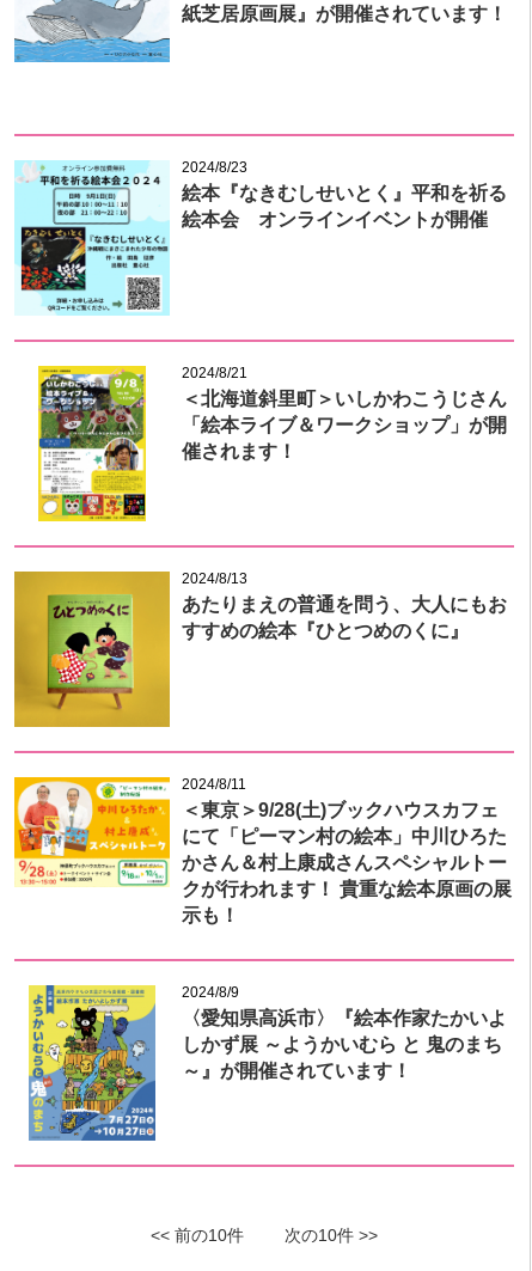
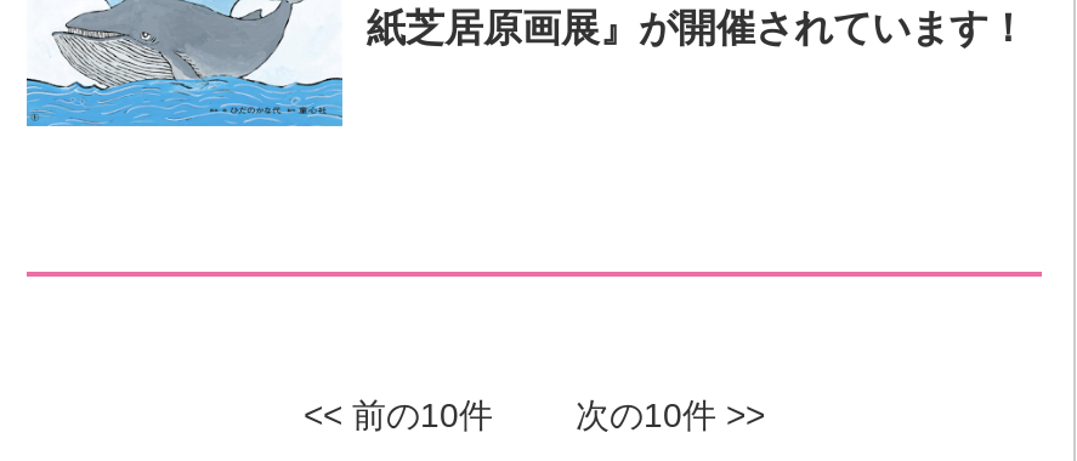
- [image]
- 2024/8/23
- 絵本『なきむしせいとく』平和を祈る
- 絵本会 オンラインイベントが開催

- [image]
- 2024/8/21
- ＜北海道斜里町＞いしかわこうじさん
- 「絵本ライブ＆ワークショップ」が開
- 催されます！

- [image]
- 2024/8/13
- あたりまえの普通を問う、大人にもお
- すすめの絵本『ひとつめのくに』

- [image]
- 2024/8/11
- ＜東京＞9/28(土)ブックハウスカフェ
- にて「ピーマン村の絵本」中川ひろた
- かさん＆村上康成さんスペシャルトー
- クが行われます！ 貴重な絵本原画の展
- 示も！

- [image]
- 2024/8/9
- 〈愛知県高浜市〉『絵本作家たかいよ
- しかず展 ～ようかいむら と 鬼のまち
- ～』が開催されています！
